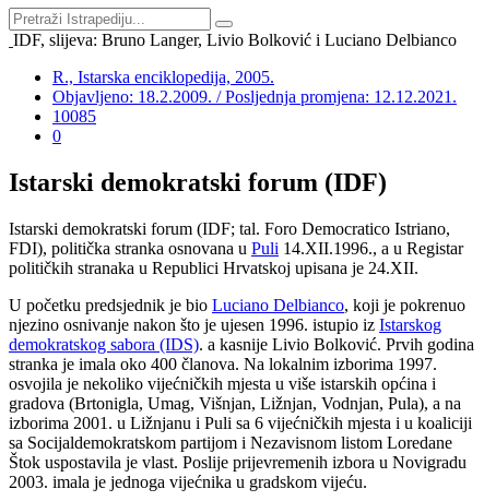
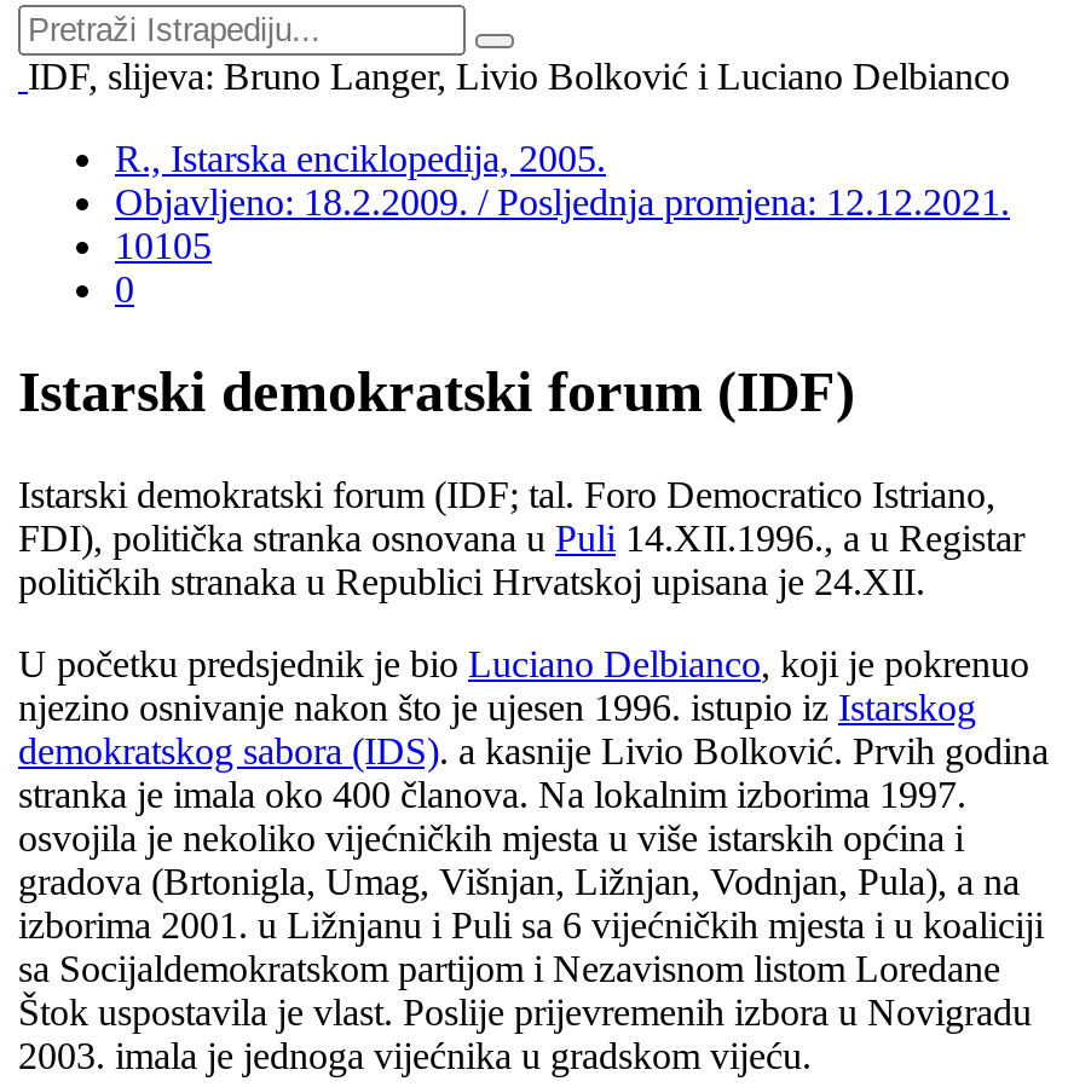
- 10085
+ 10105
